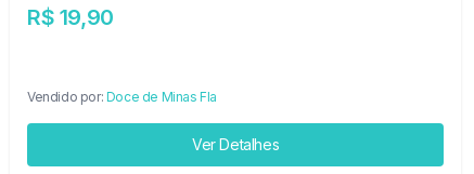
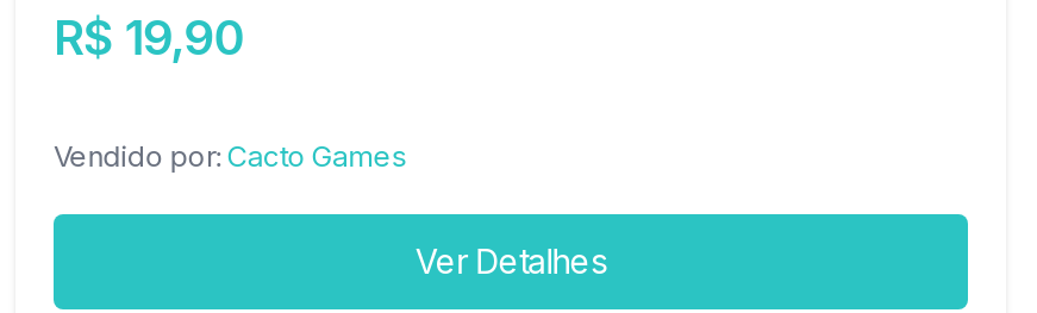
- Vendido por: Doce de Minas Fla
+ Vendido por: Cacto Games
